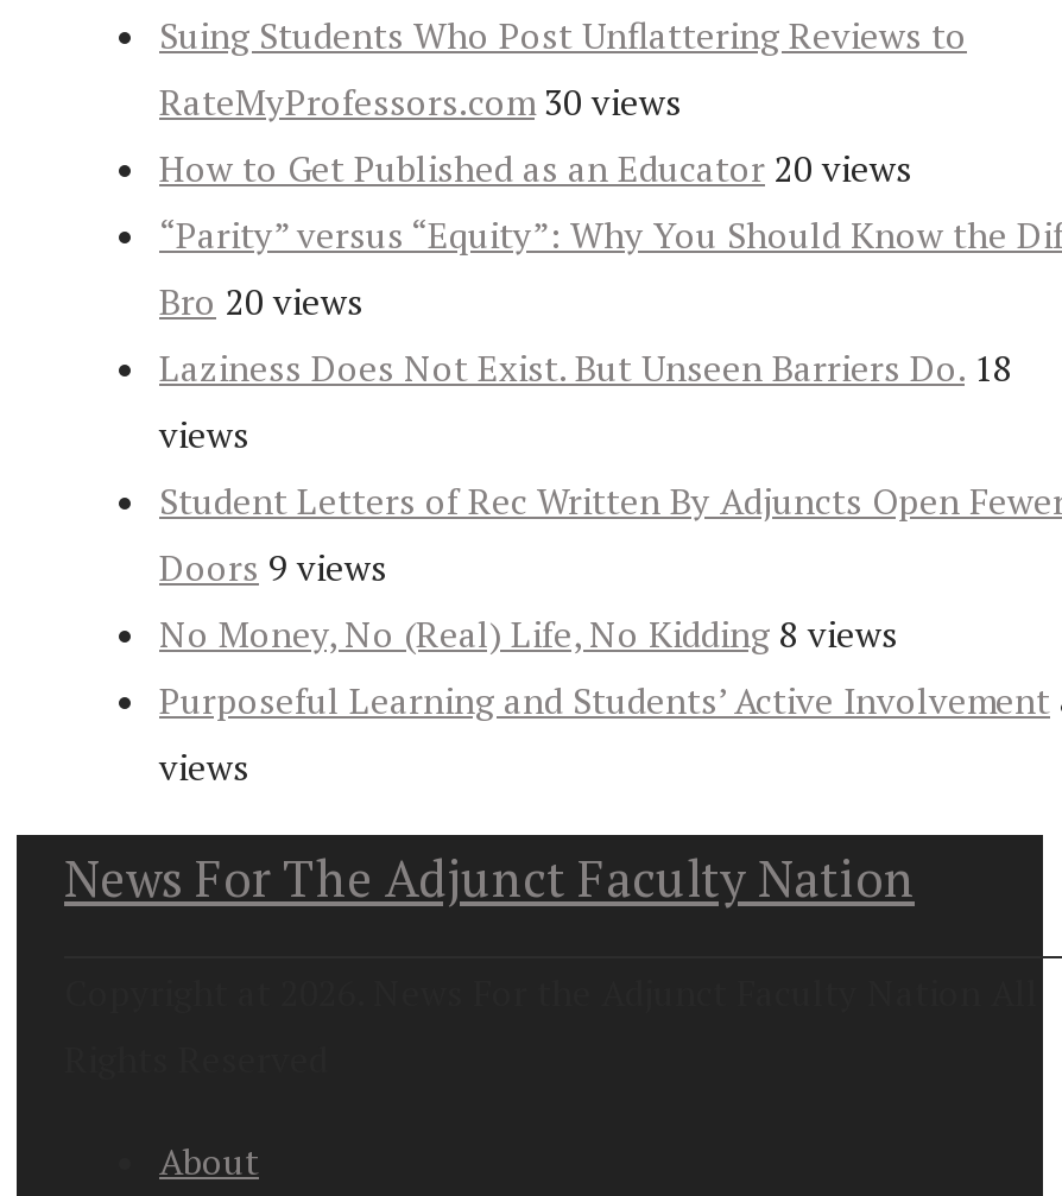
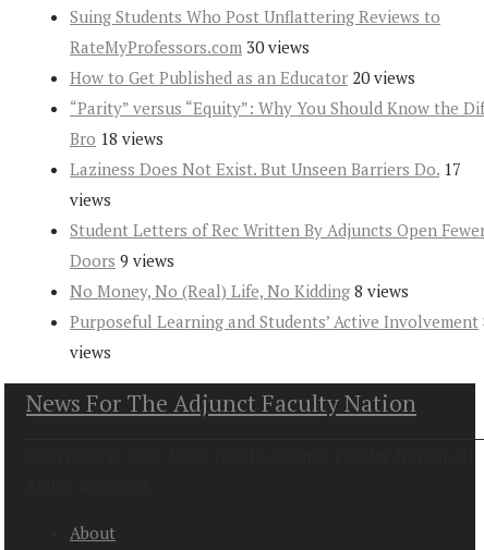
- Bro 20 views
+ Bro 18 views

- Laziness Does Not Exist. But Unseen Barriers Do. 18
+ Laziness Does Not Exist. But Unseen Barriers Do. 17
